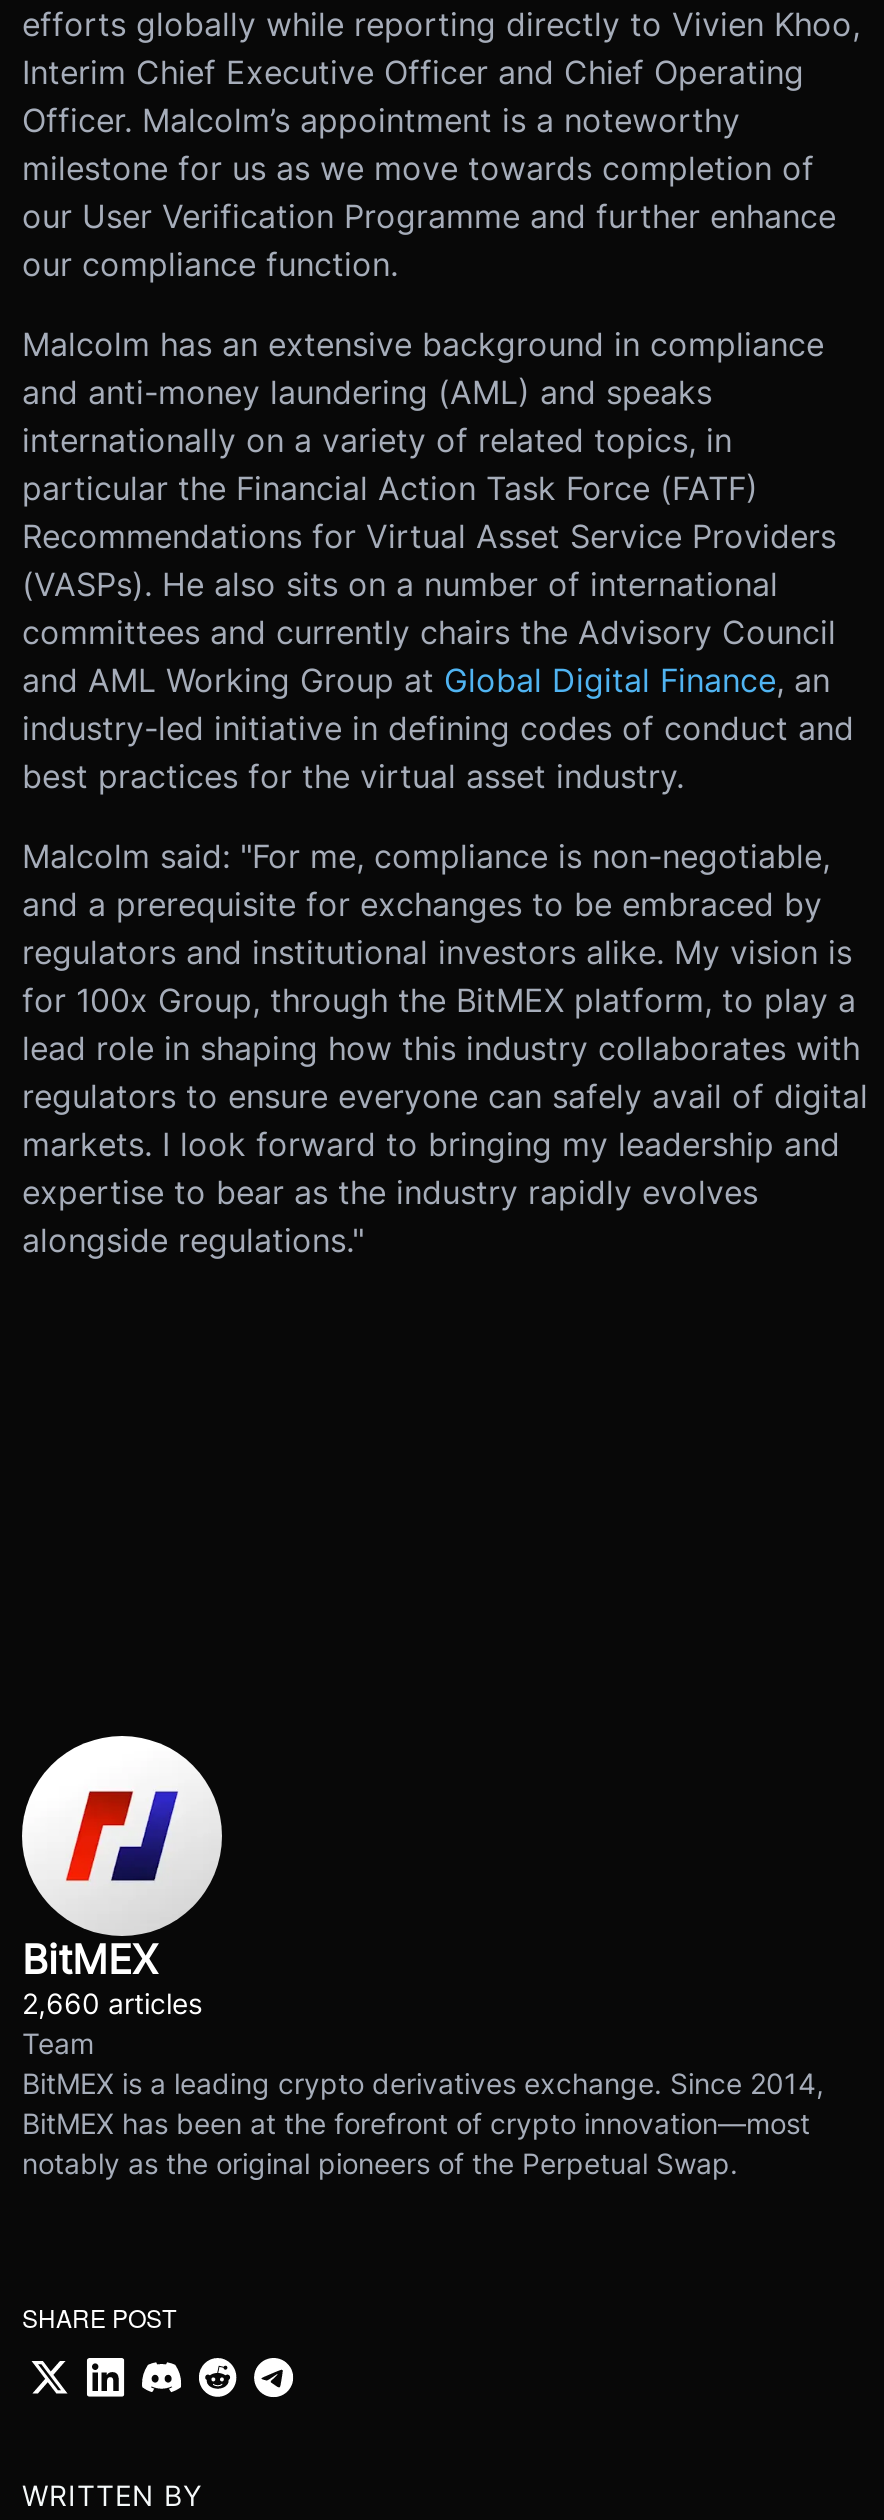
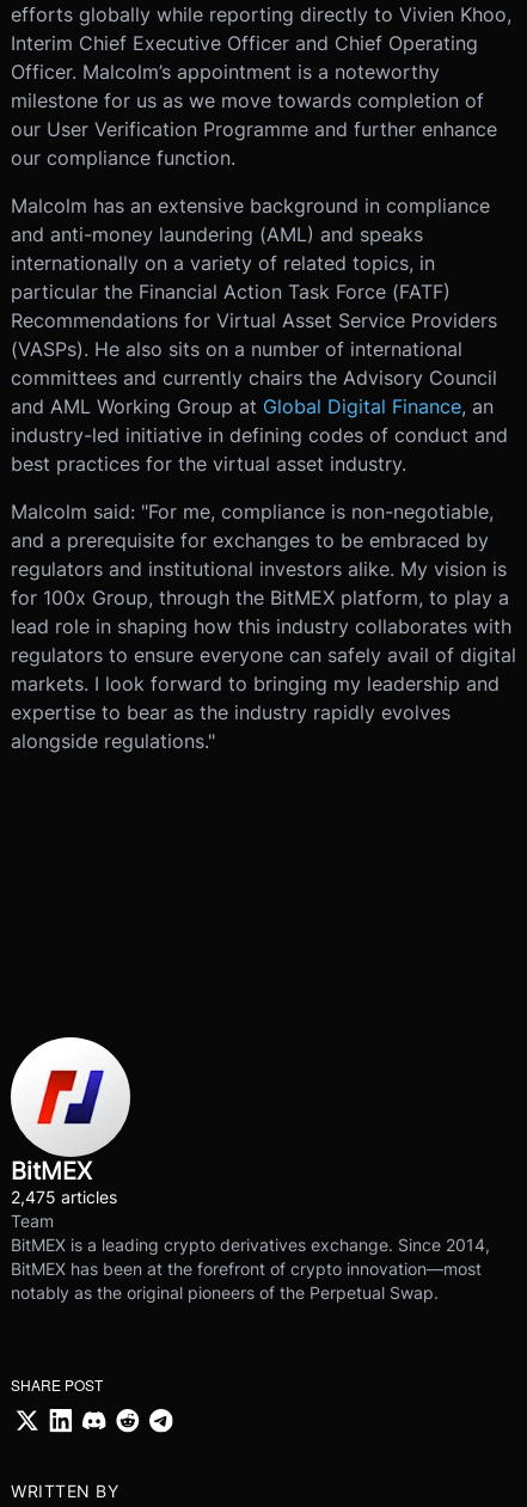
- 2,660 articles
+ 2,475 articles
